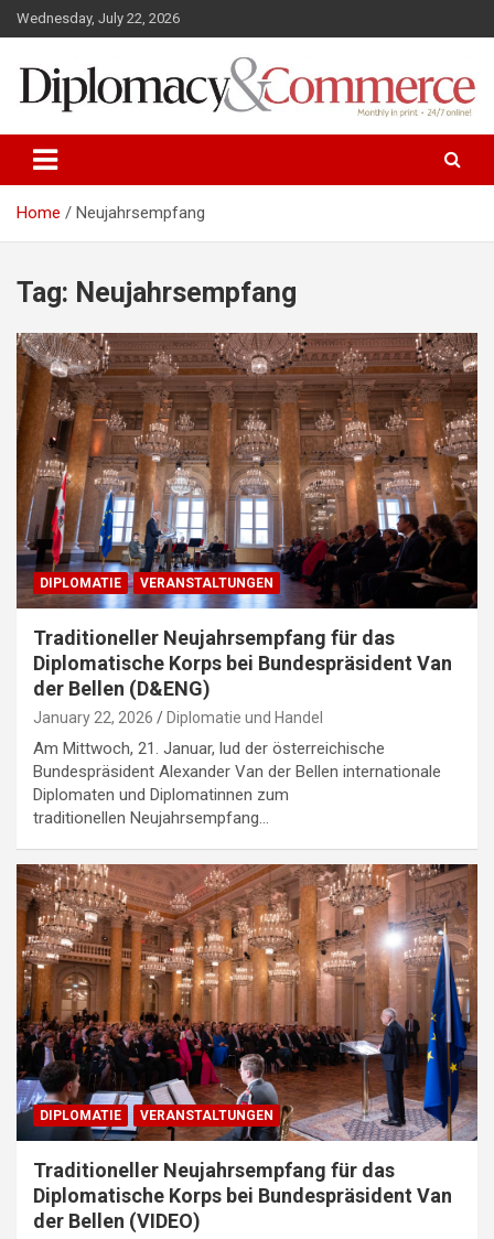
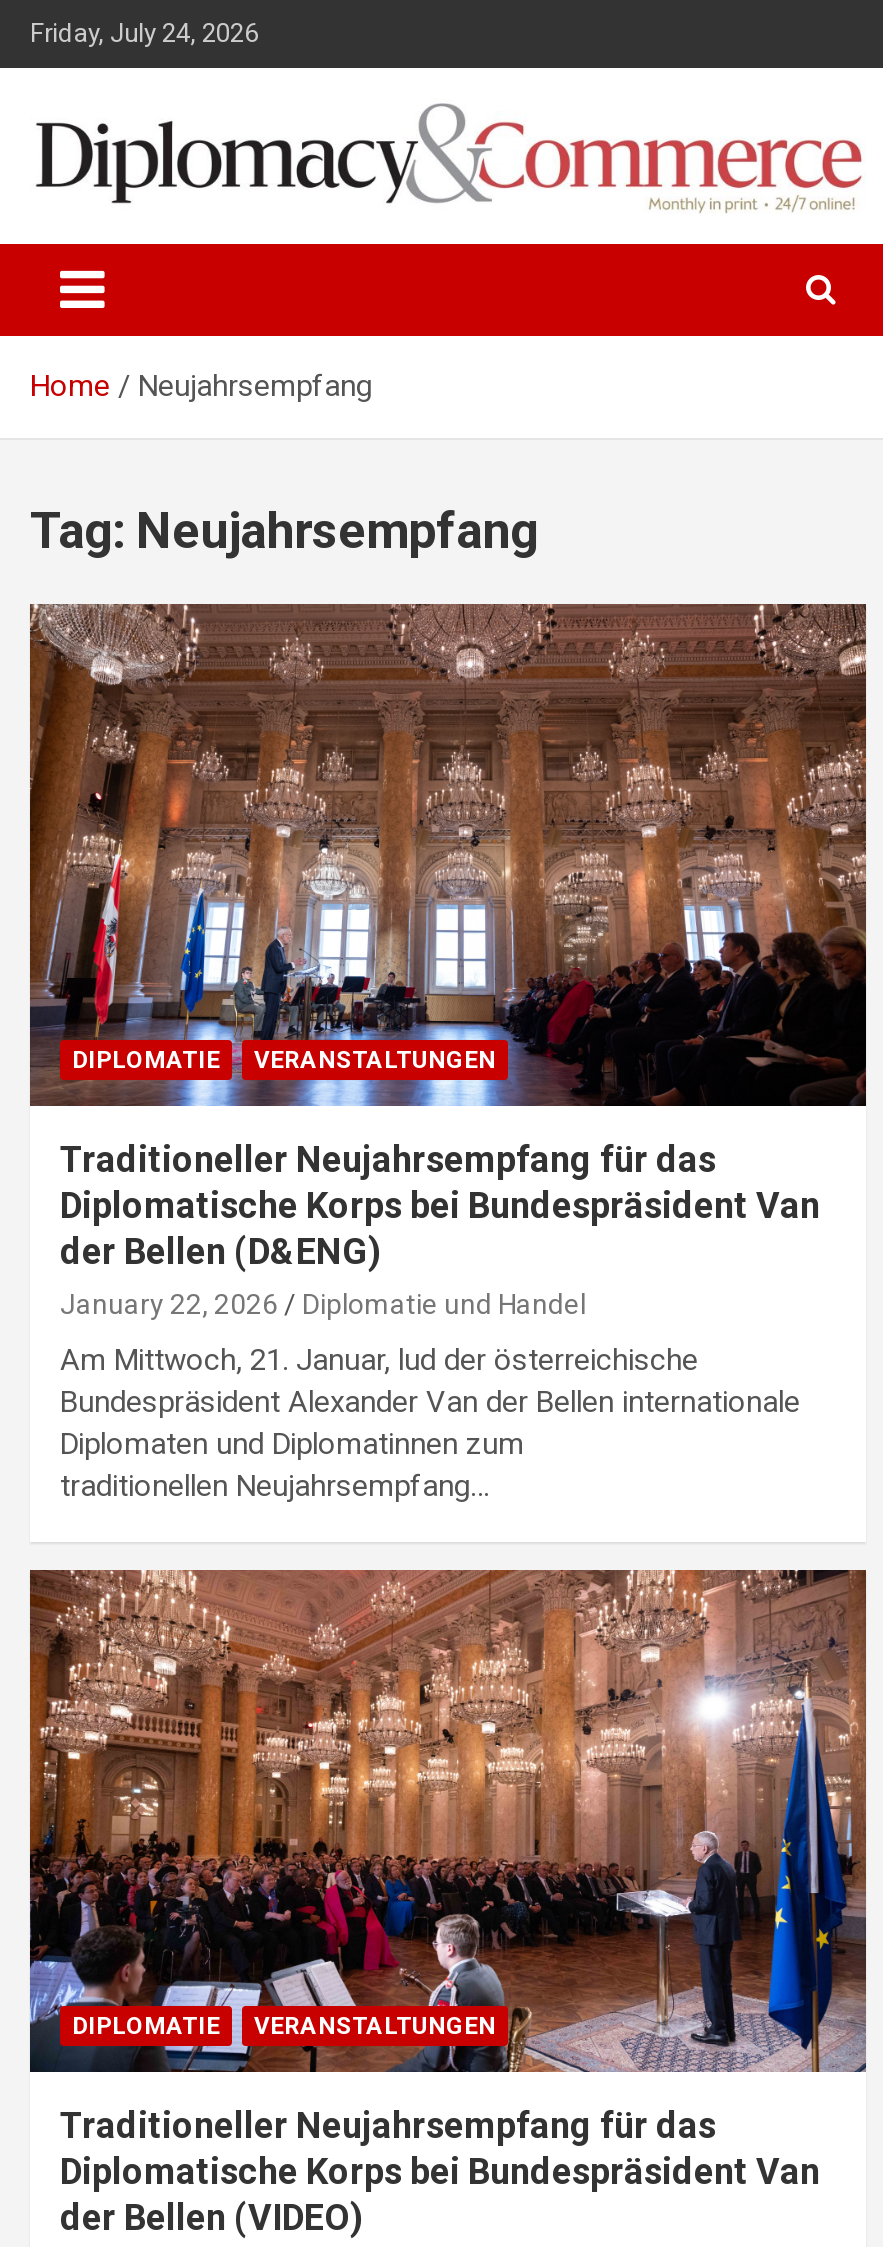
- Wednesday, July 22, 2026
+ Friday, July 24, 2026
